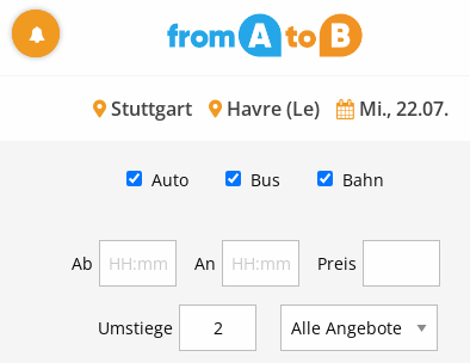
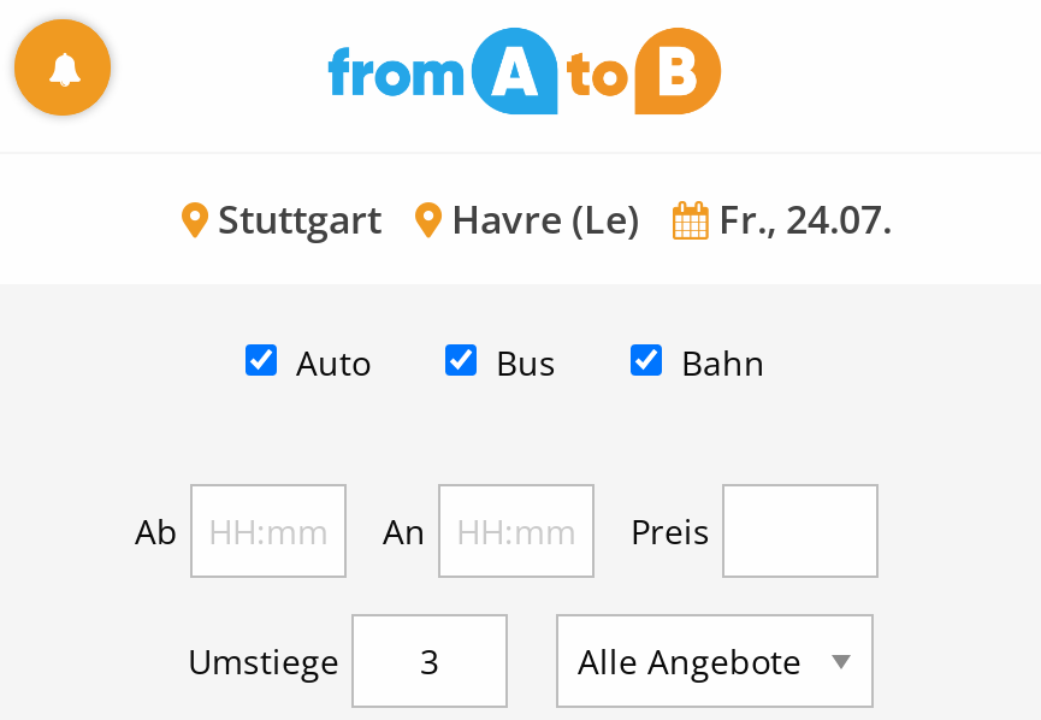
- Stuttgart Havre (Le) Mi., 22.07.
+ Stuttgart Havre (Le) Fr., 24.07.
